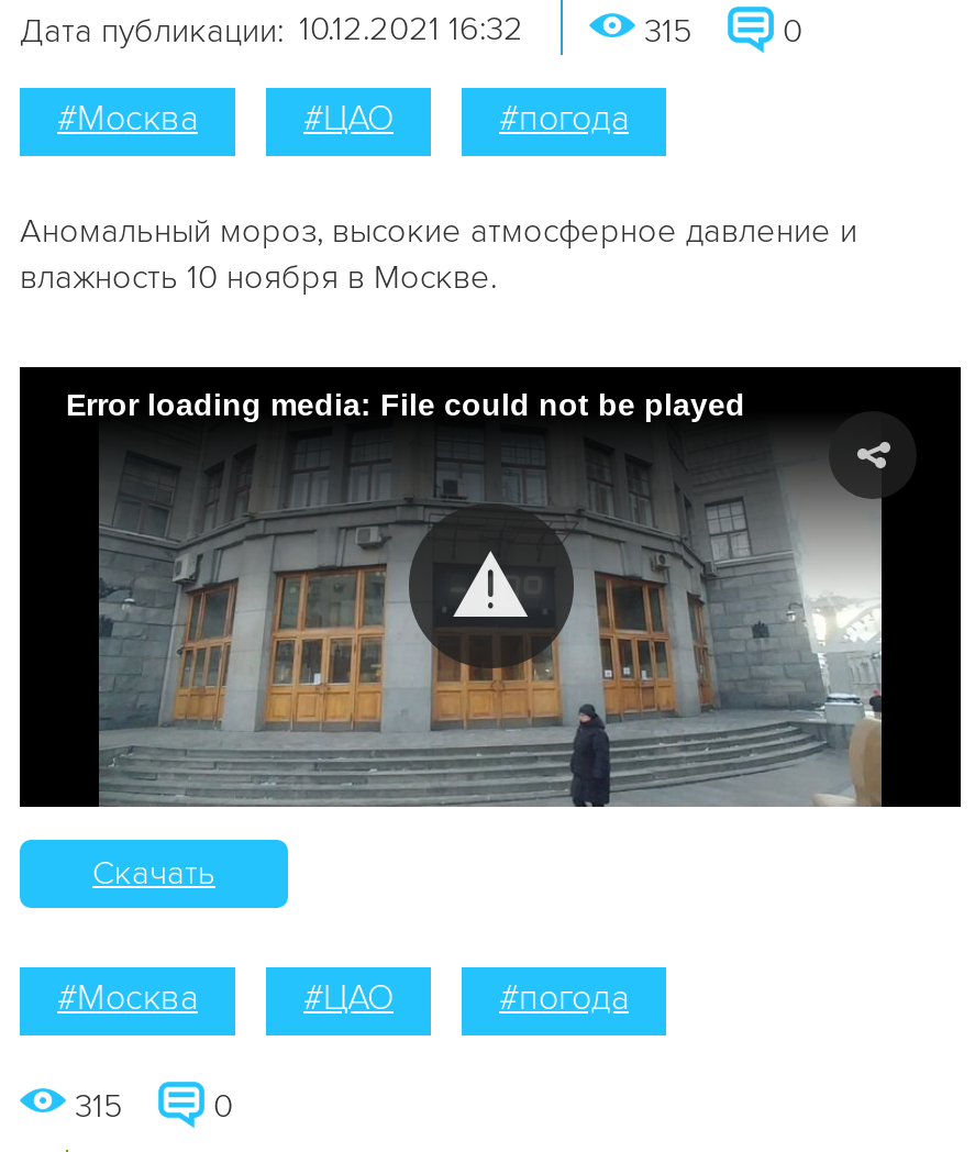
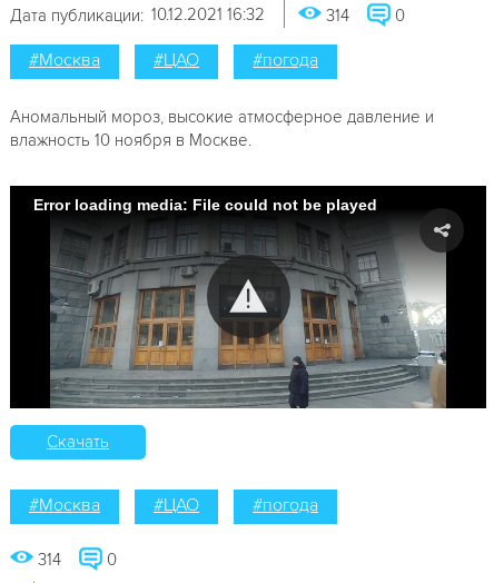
- 315
+ 314

- 315
+ 314
